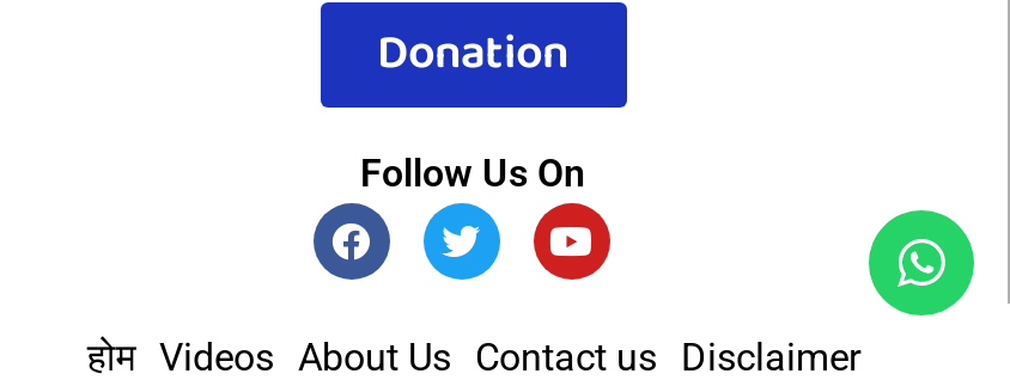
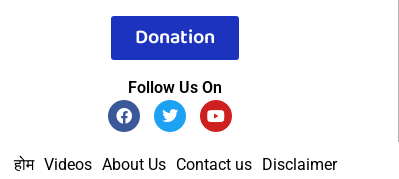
- [image]
